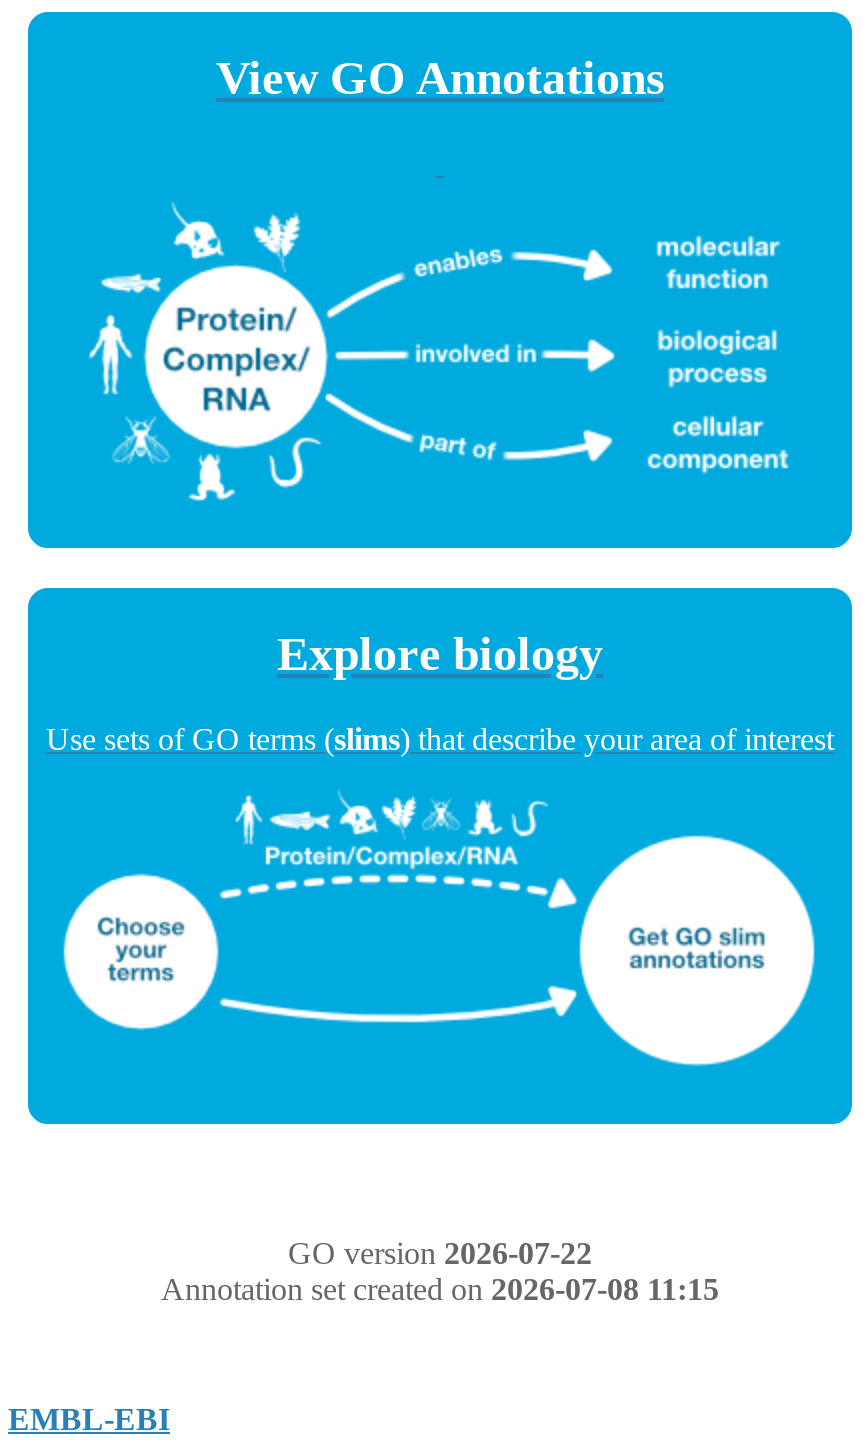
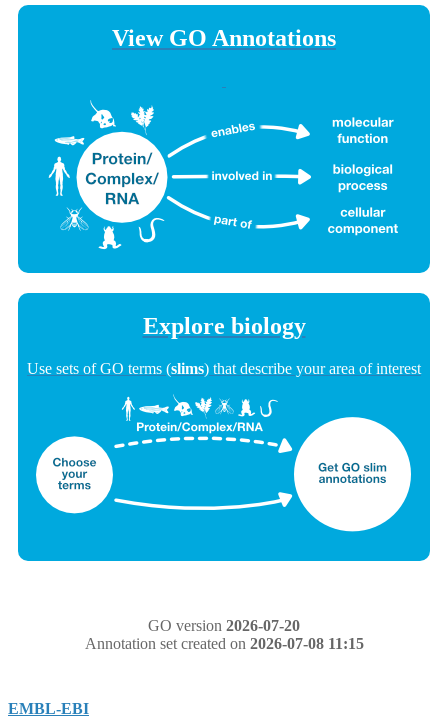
- GO version 2026-07-22
+ GO version 2026-07-20
